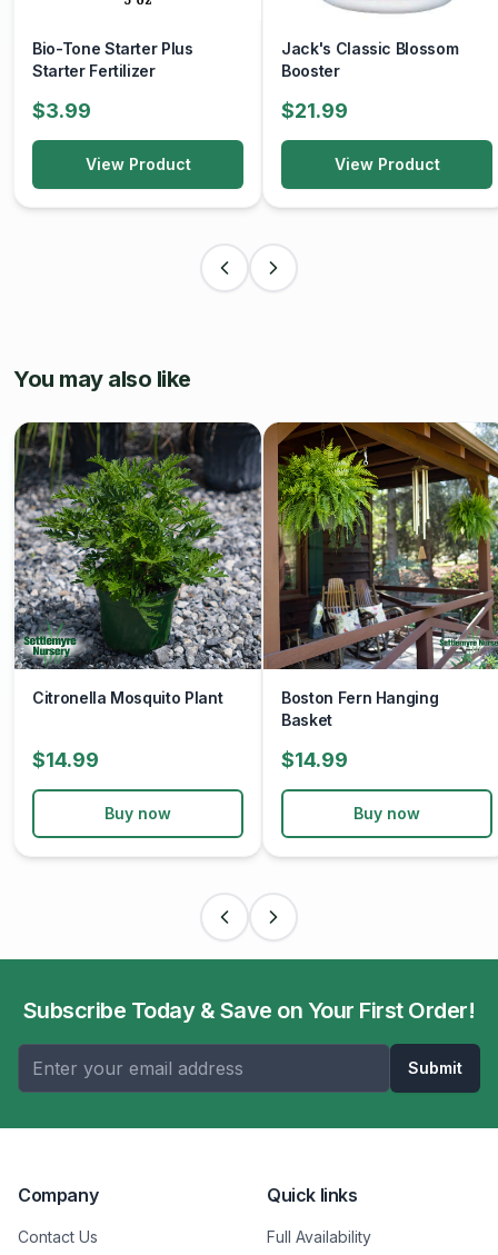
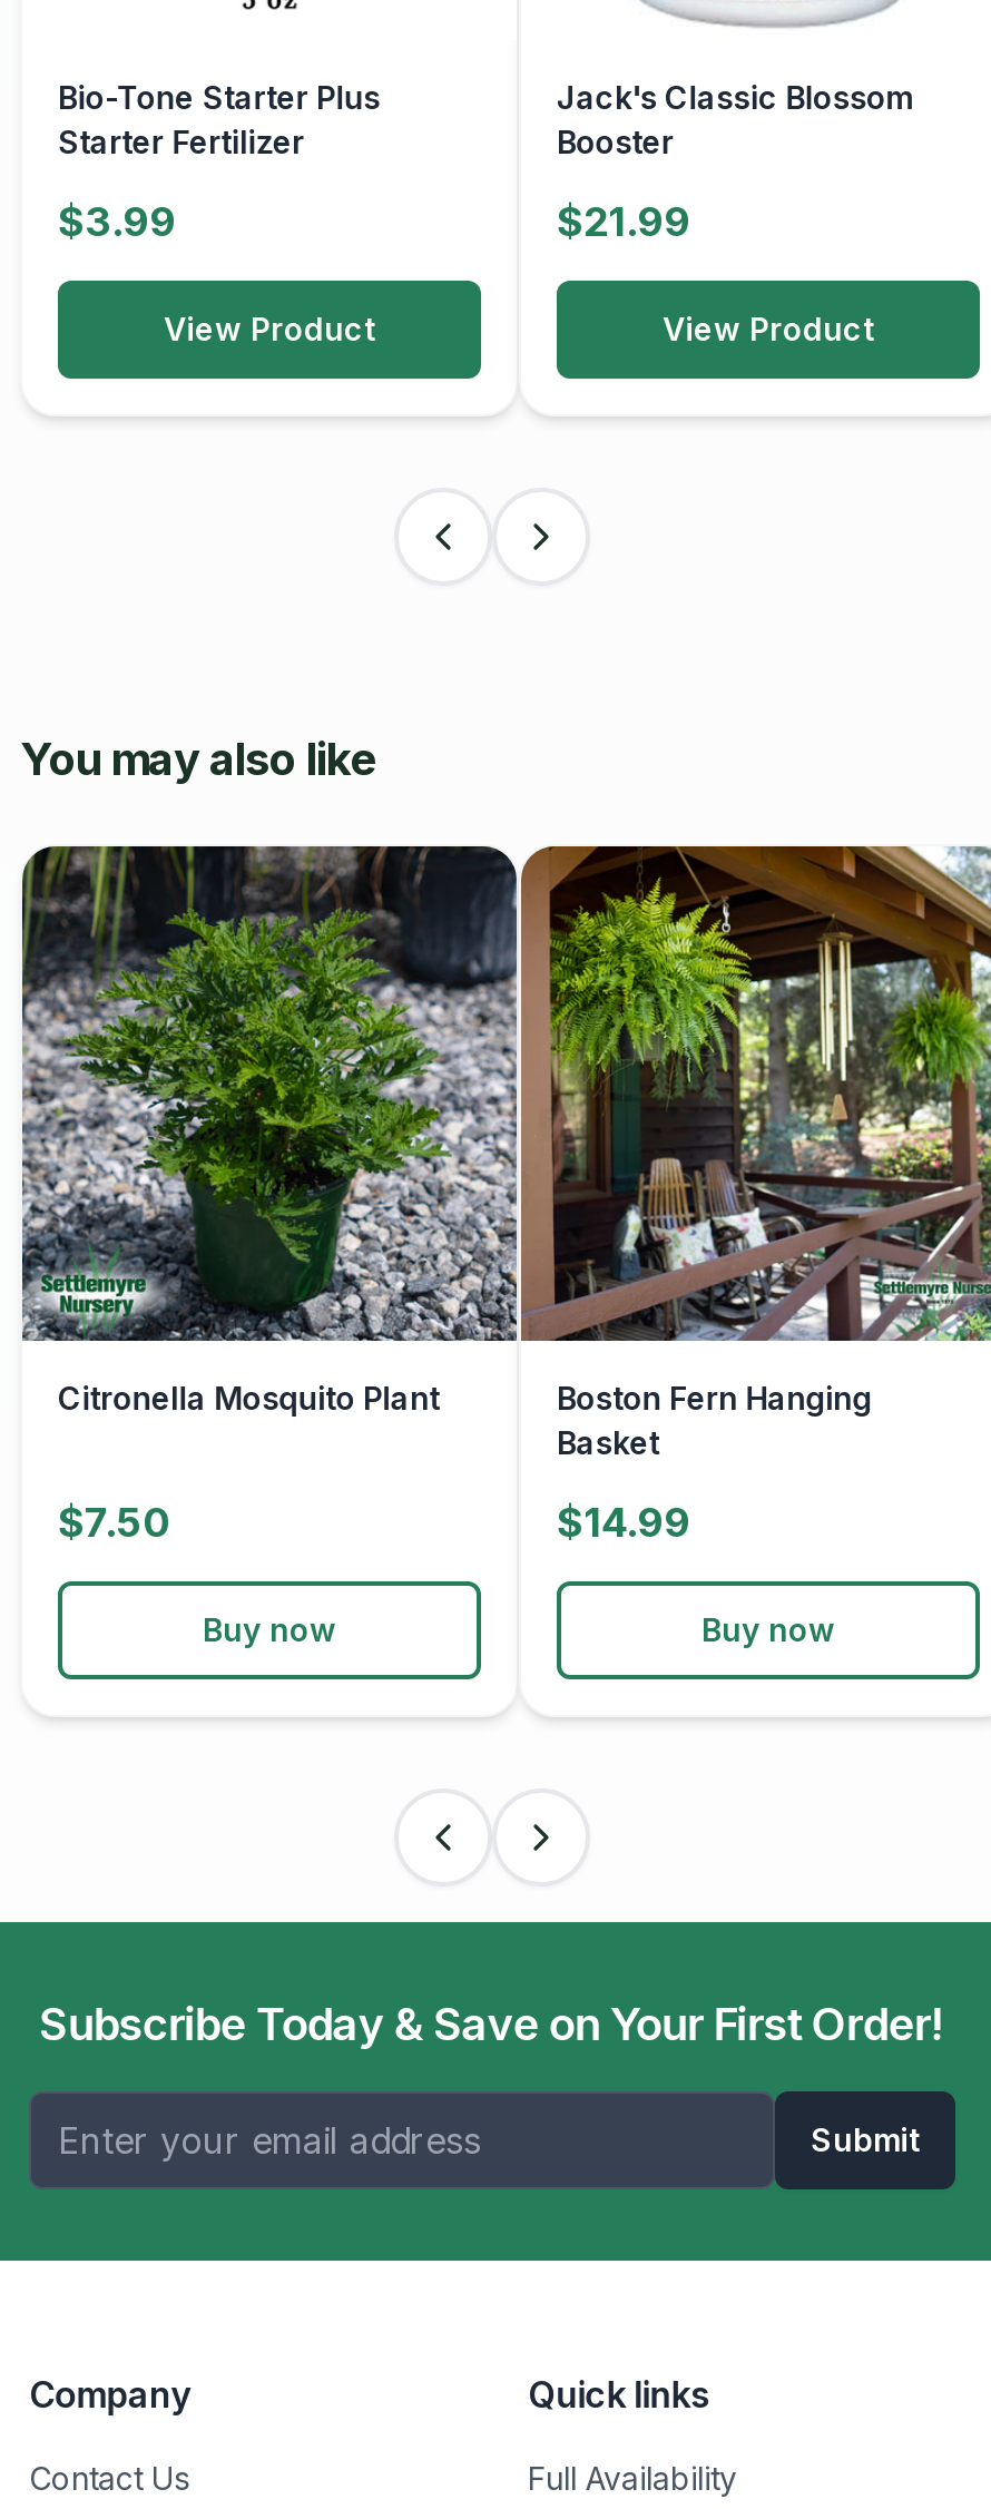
- $14.99
+ $7.50
